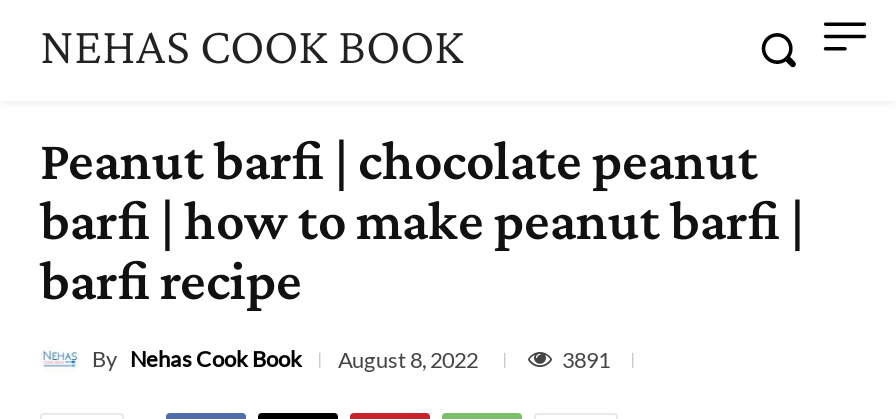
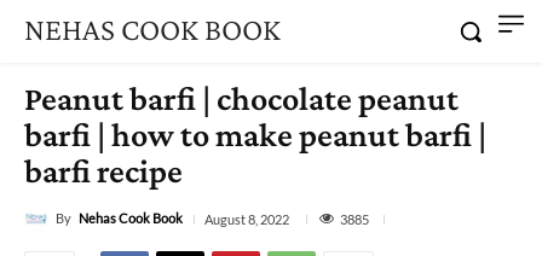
- 3891
+ 3885
